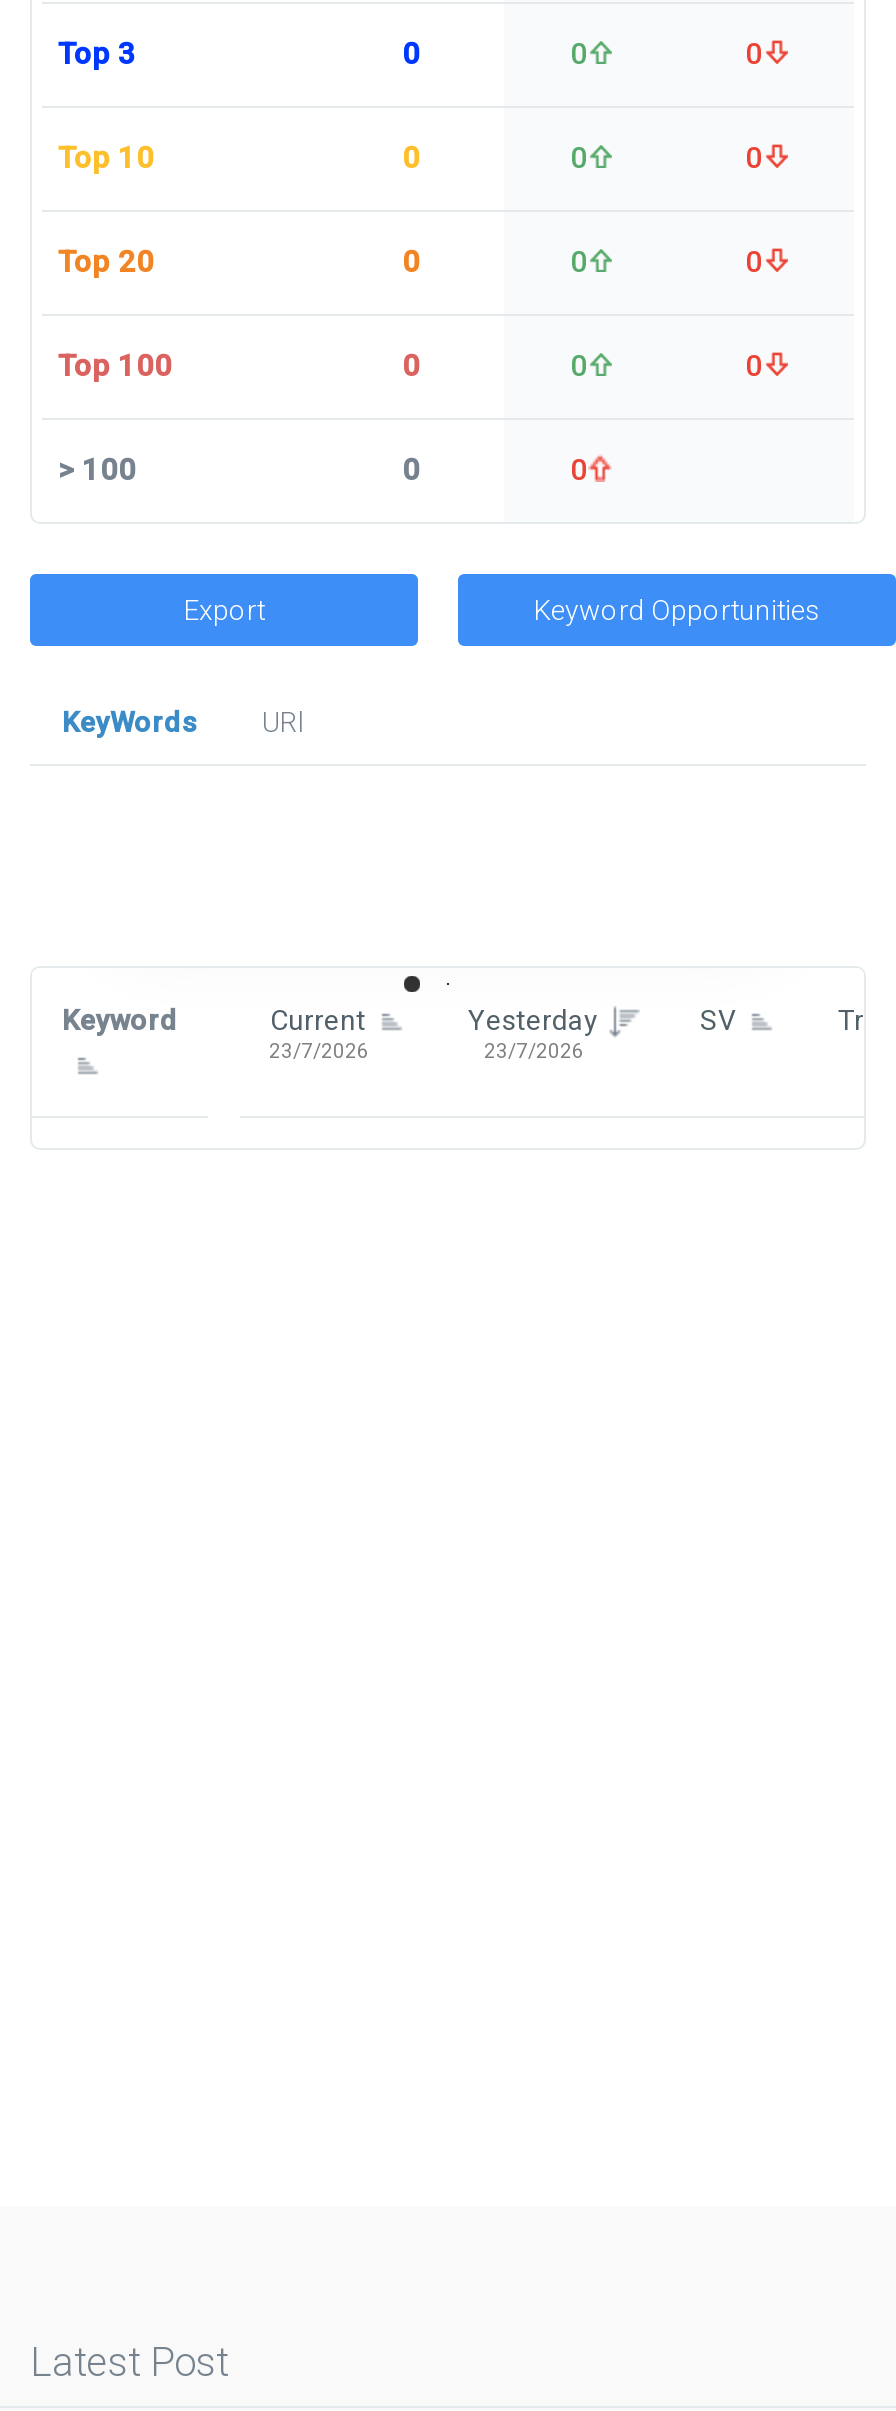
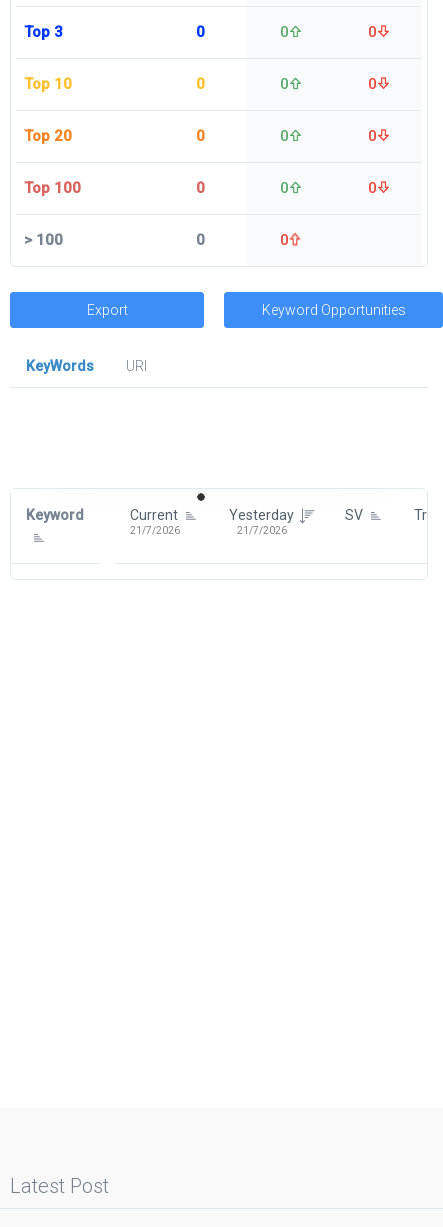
- 23/7/2026
+ 21/7/2026

- 23/7/2026
+ 21/7/2026
